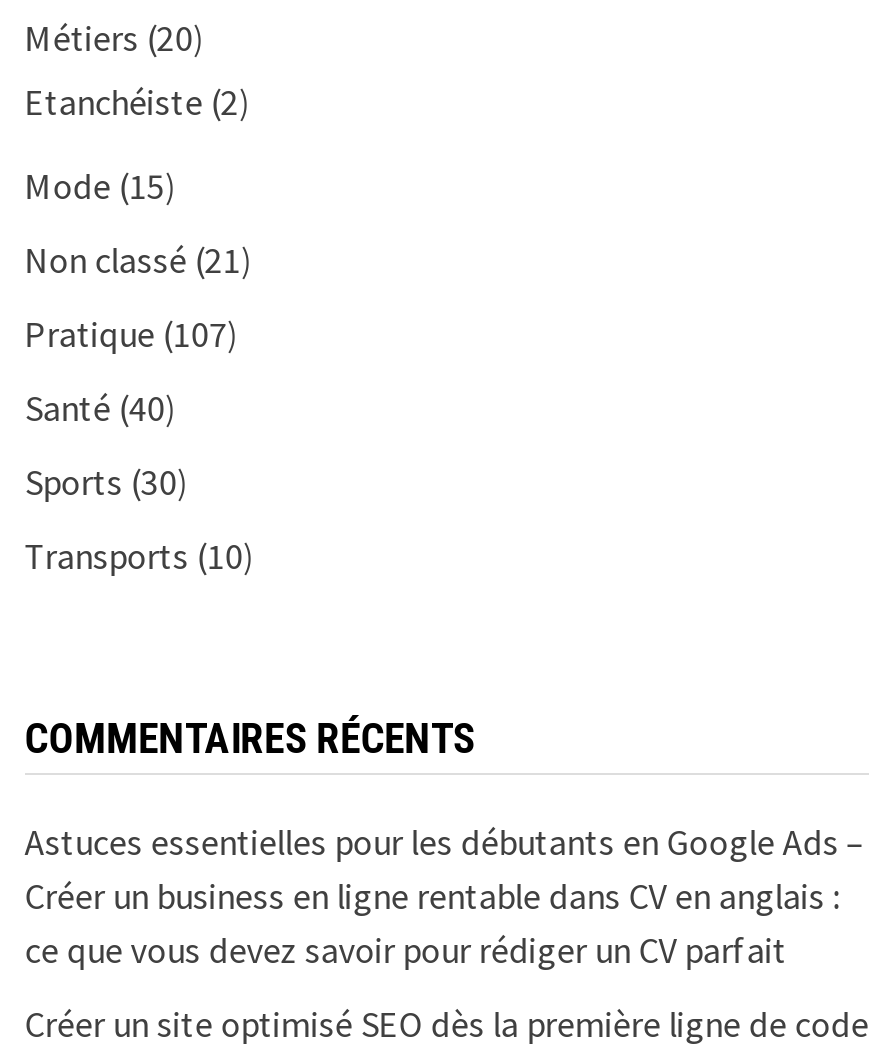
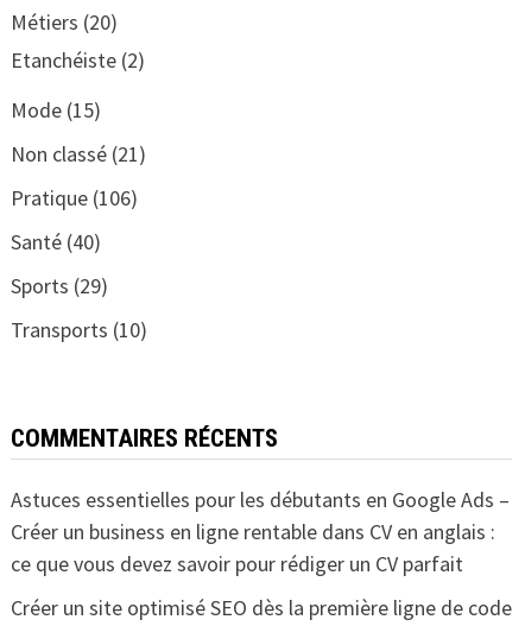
- Pratique (107)
+ Pratique (106)

- Sports (30)
+ Sports (29)
